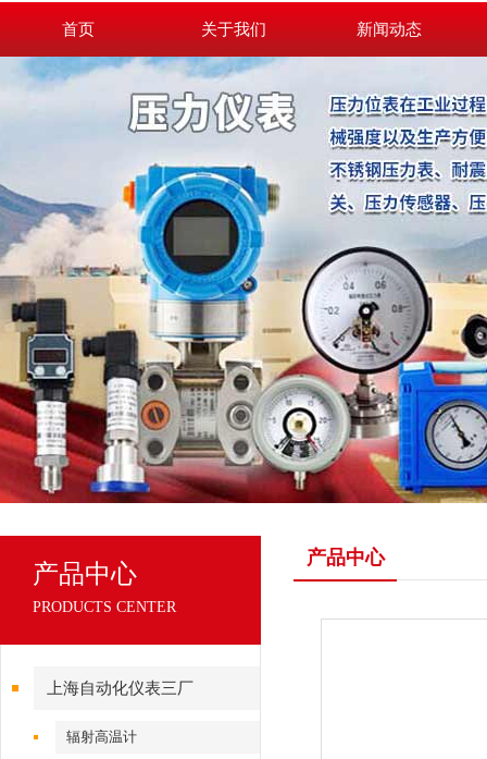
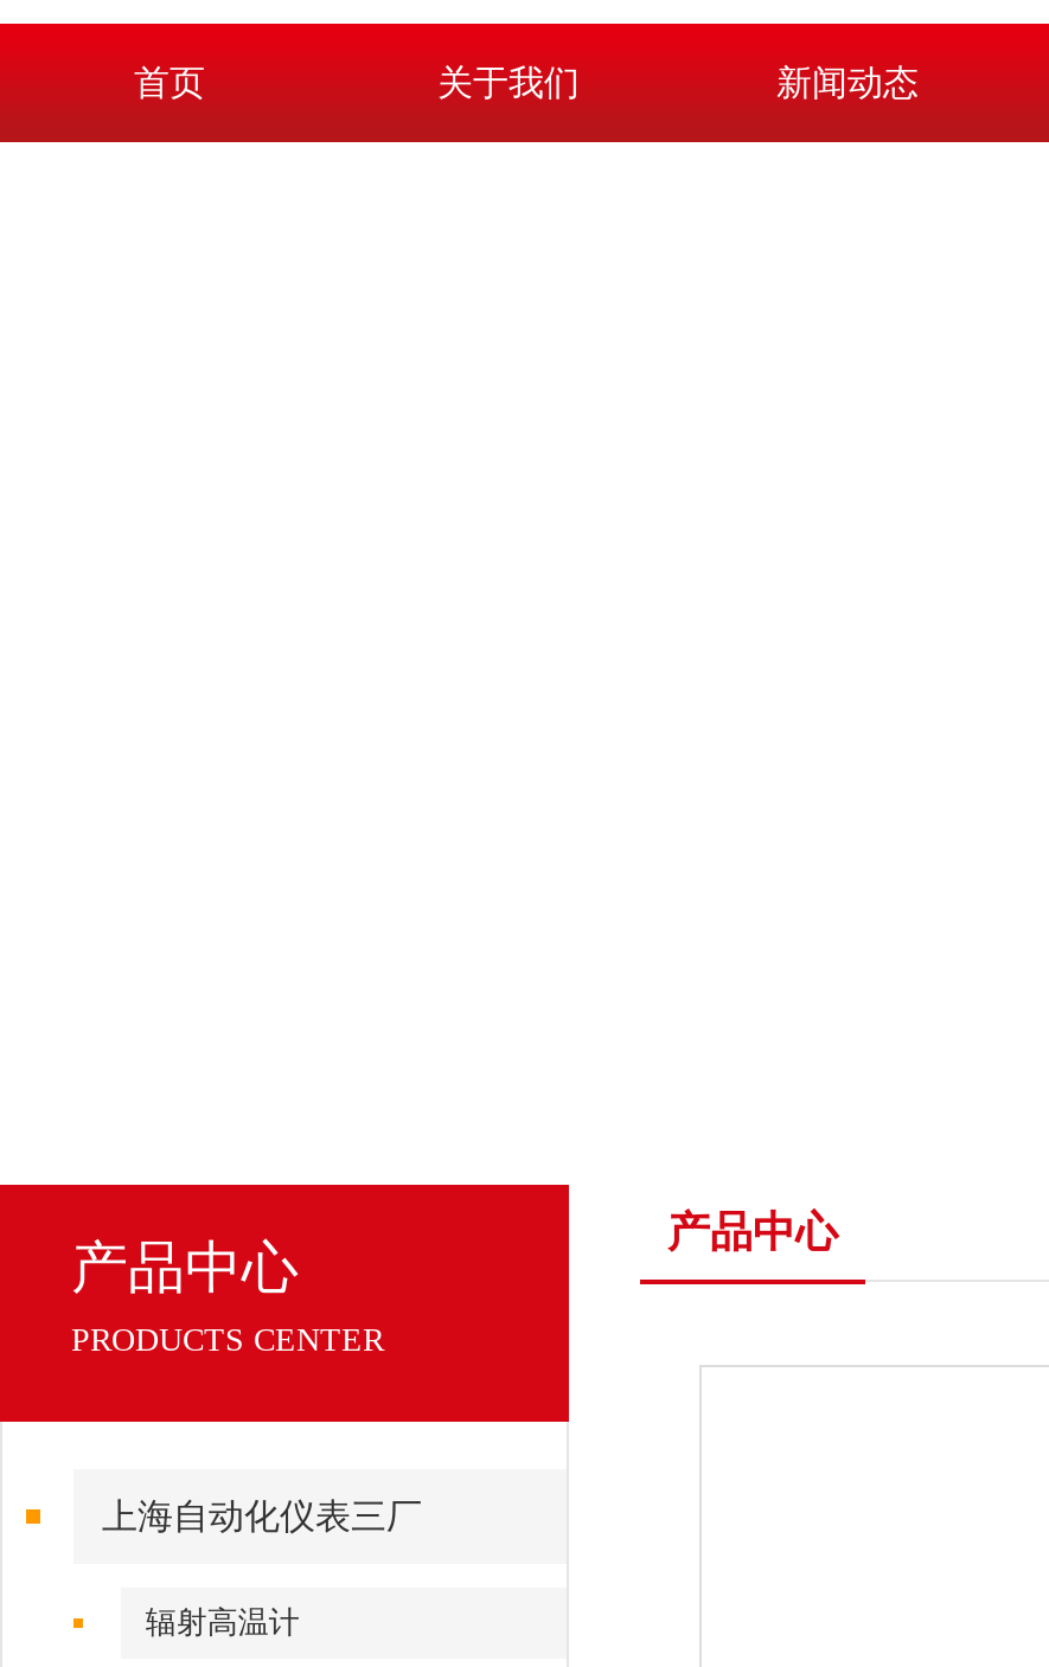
- [image]
